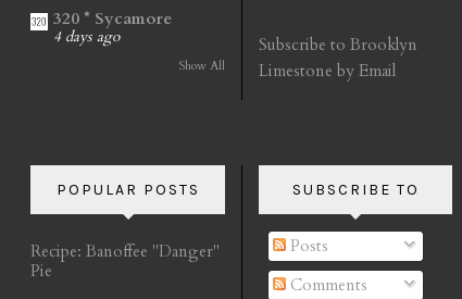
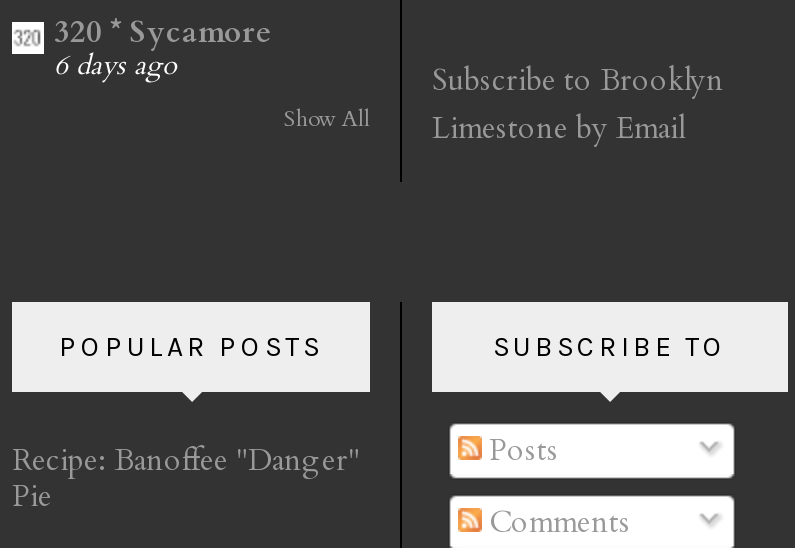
- 4 days ago
+ 6 days ago
